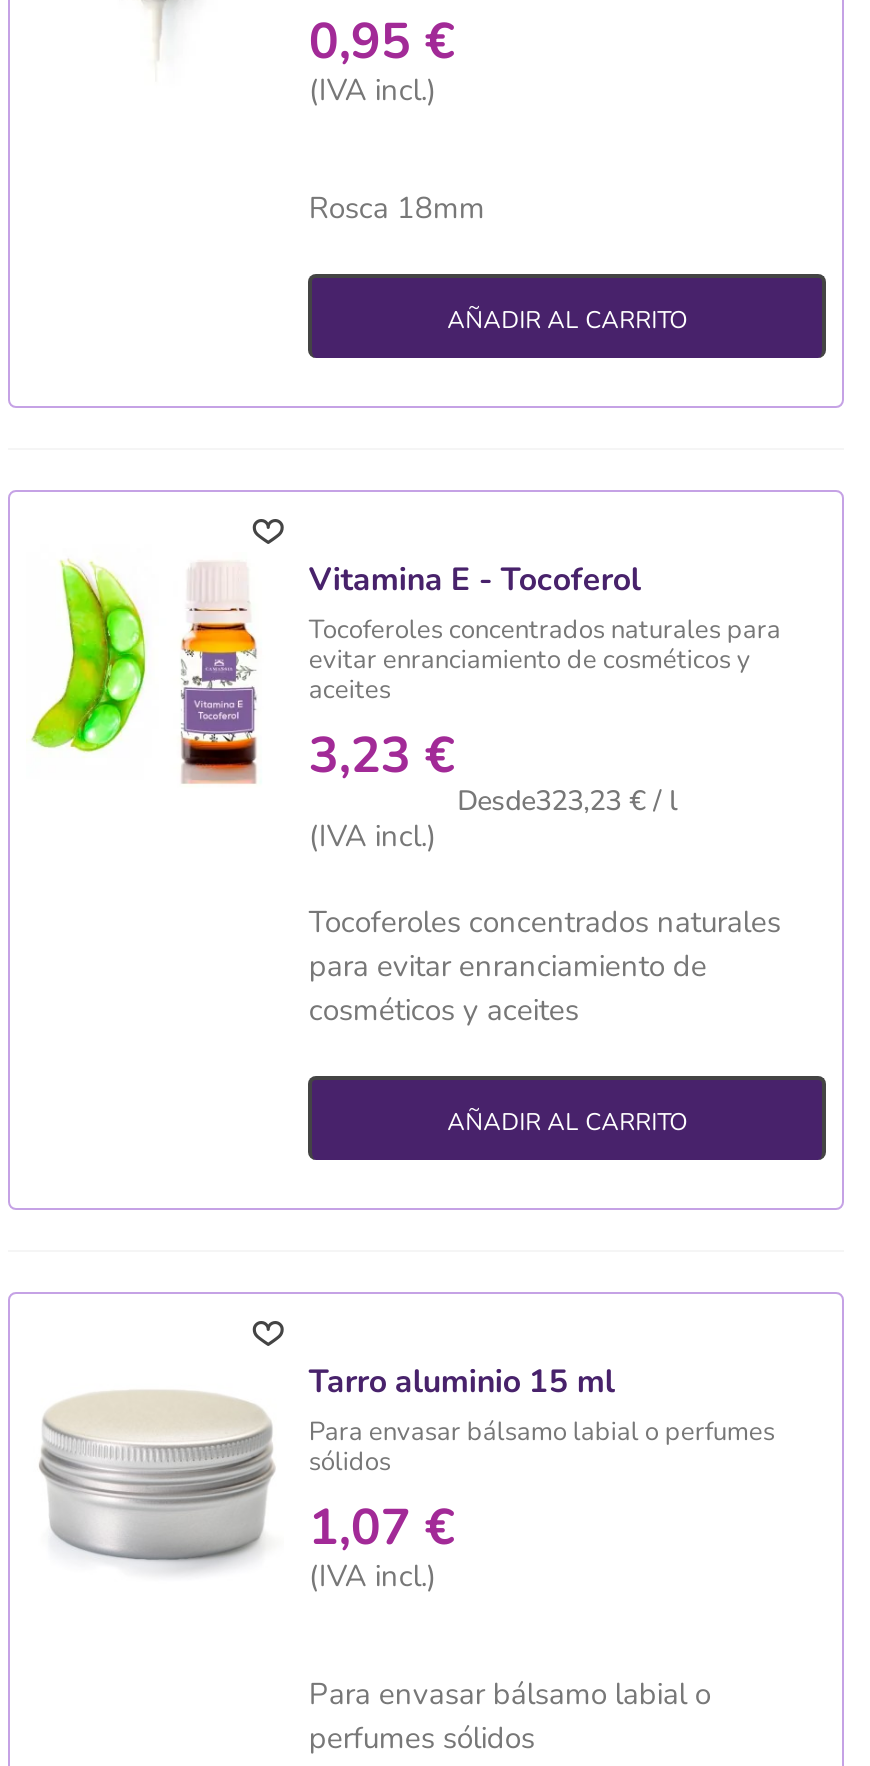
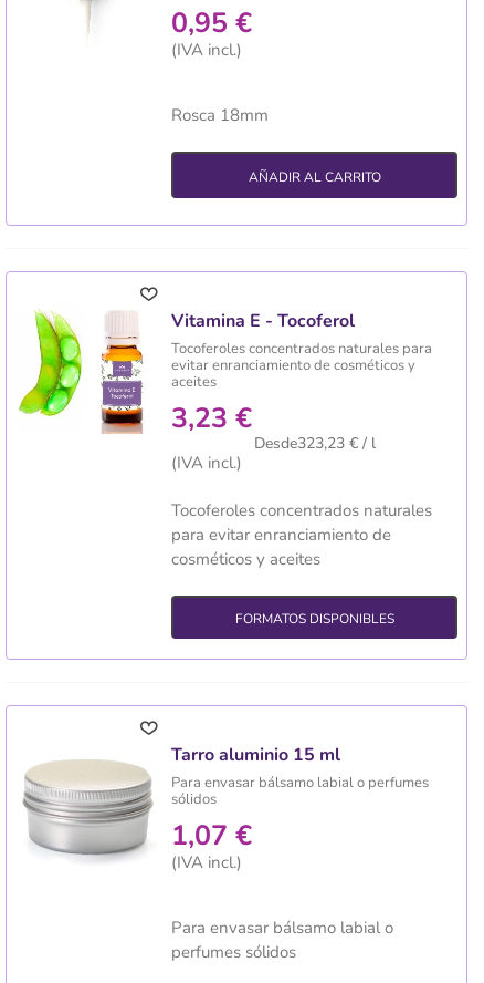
- AÑADIR AL CARRITO
+ FORMATOS DISPONIBLES
